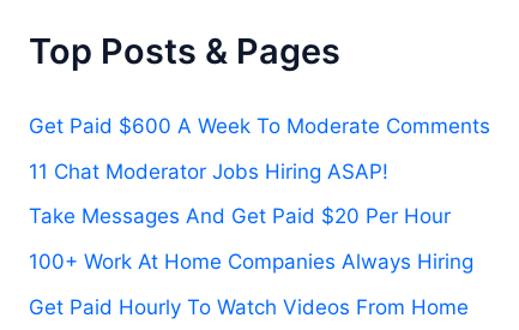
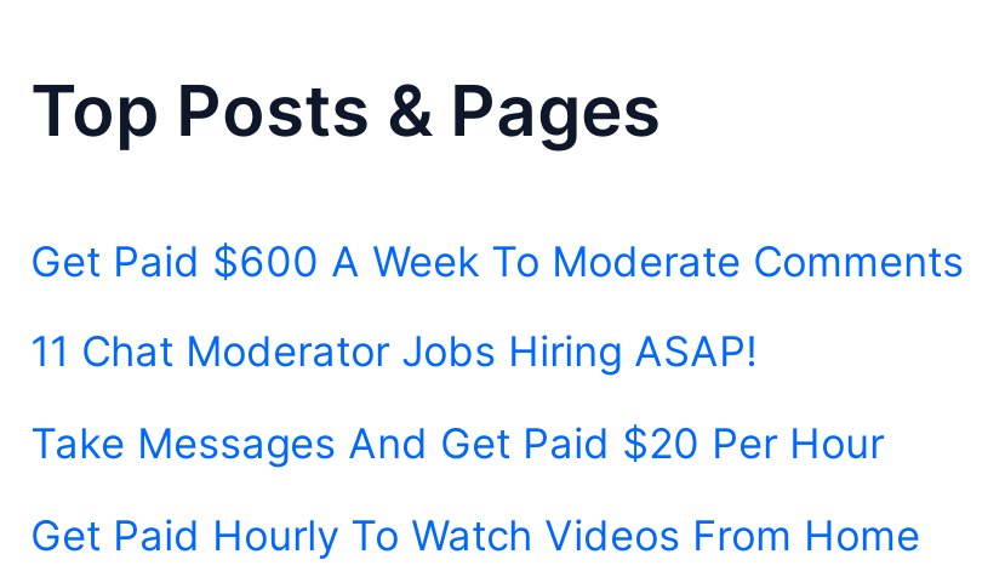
- 100+ Work At Home Companies Always Hiring
